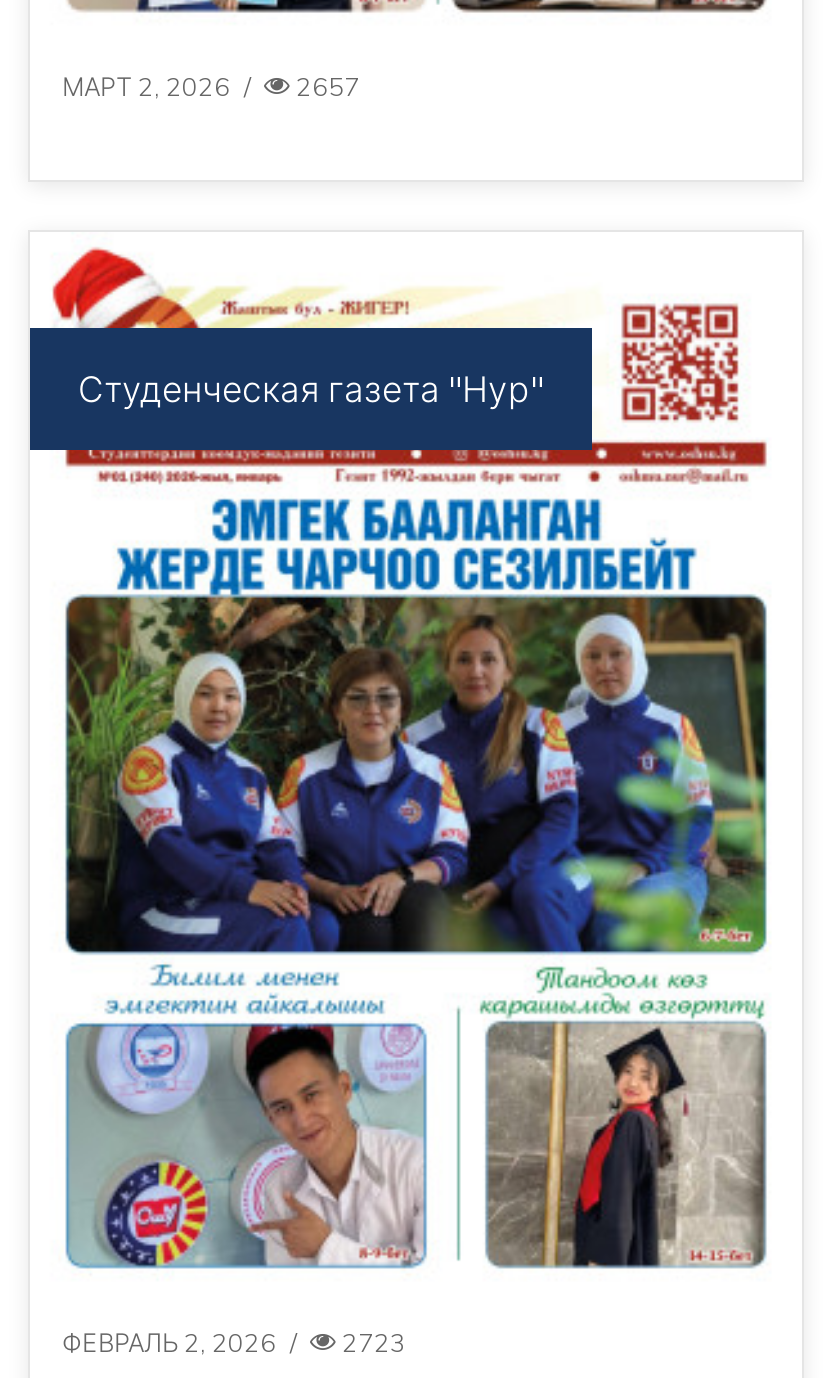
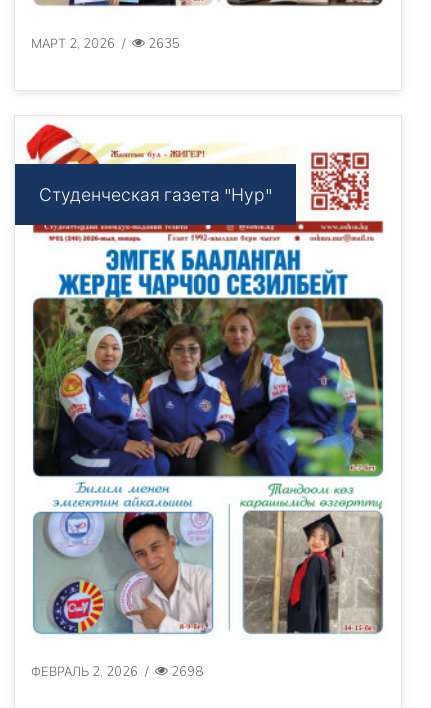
- МАРТ 2, 2026 / 2657
+ МАРТ 2, 2026 / 2635

- ФЕВРАЛЬ 2, 2026 / 2723
+ ФЕВРАЛЬ 2, 2026 / 2698
